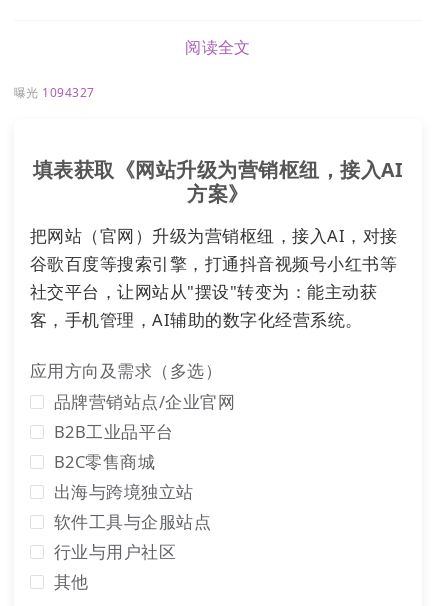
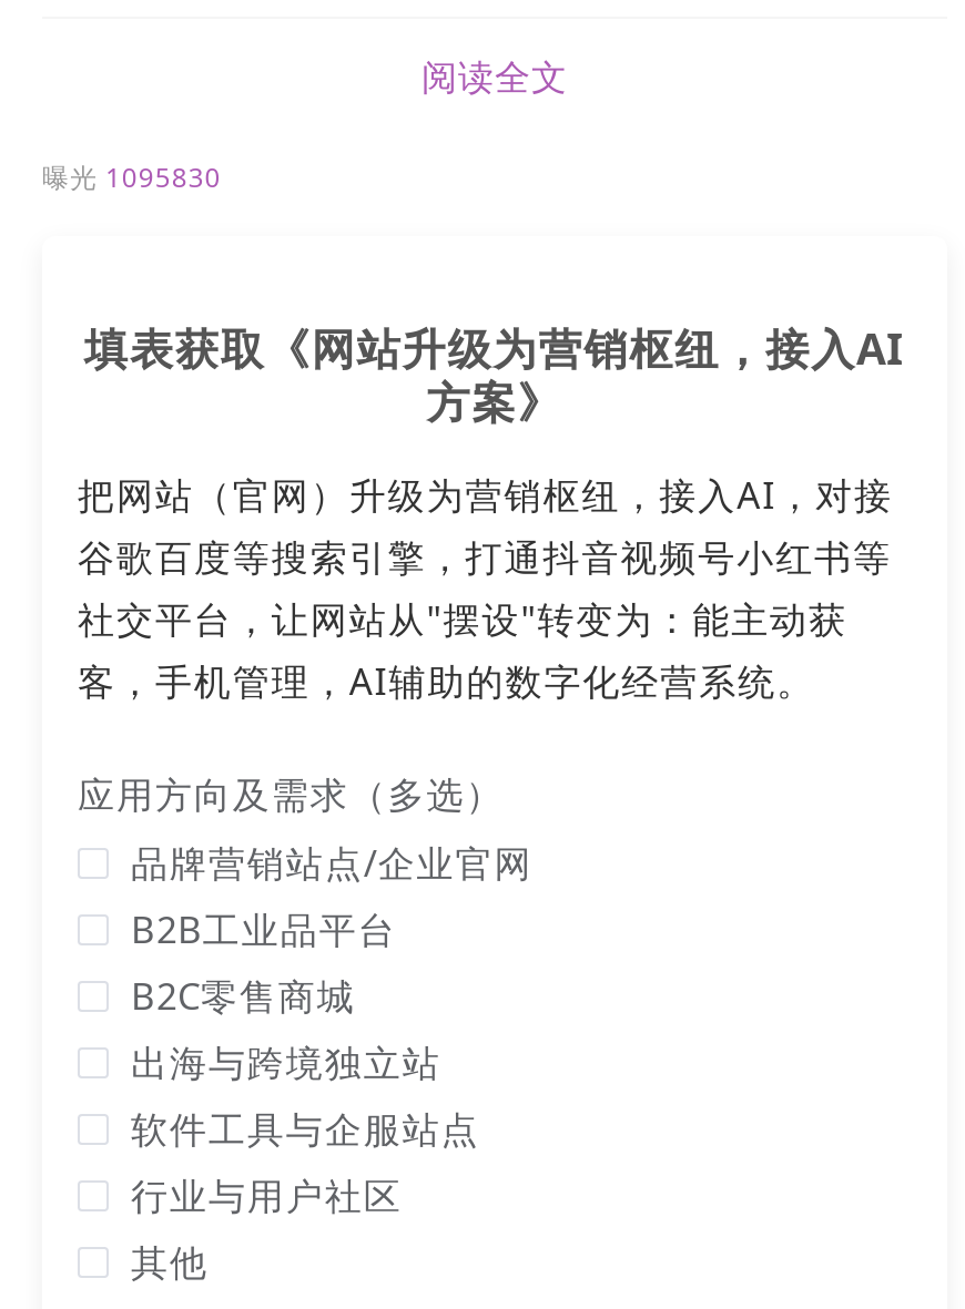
- 曝光1094327
+ 曝光1095830
